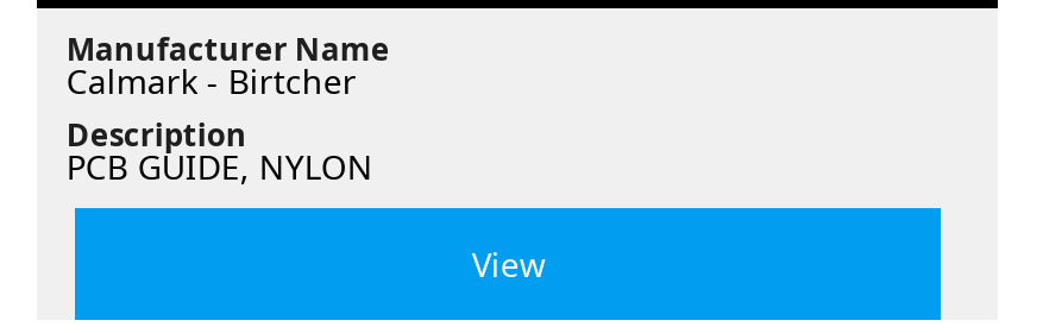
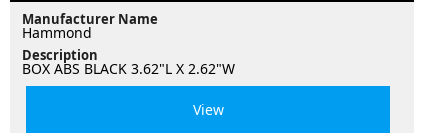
- Calmark - Birtcher
+ Hammond

- PCB GUIDE, NYLON
+ BOX ABS BLACK 3.62"L X 2.62"W
